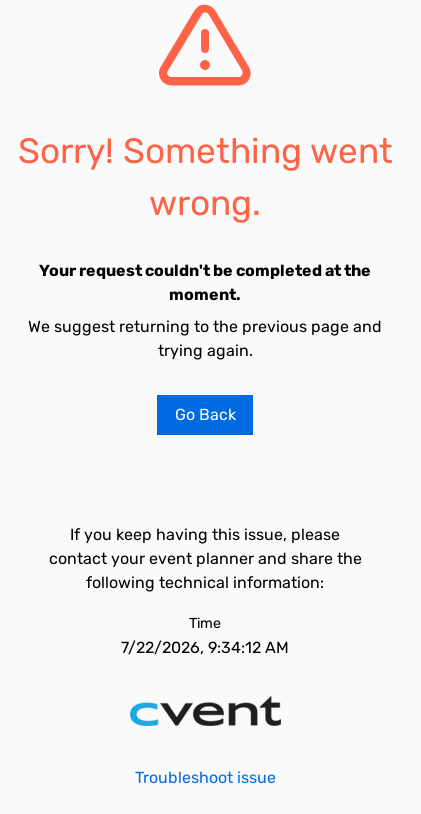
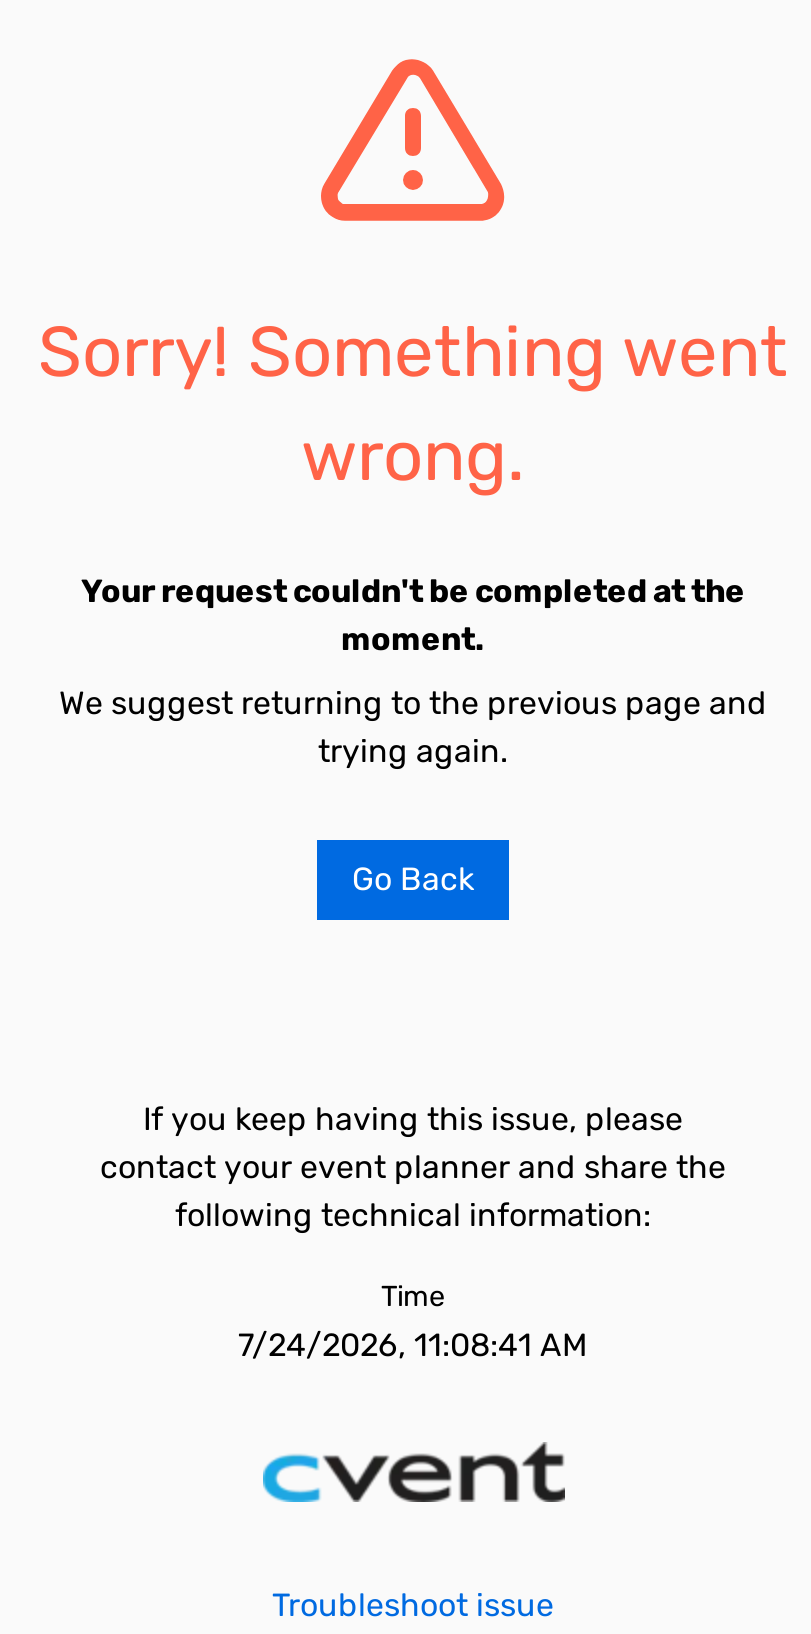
- 7/22/2026, 9:34:12 AM
+ 7/24/2026, 11:08:41 AM
